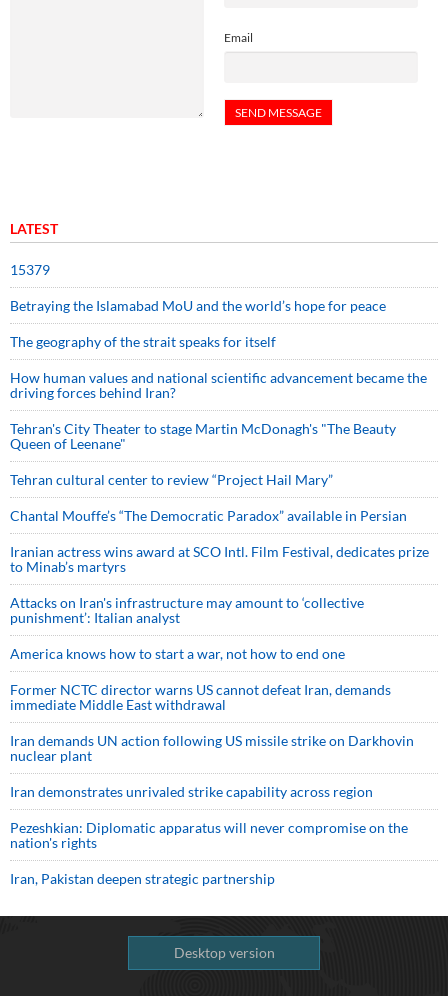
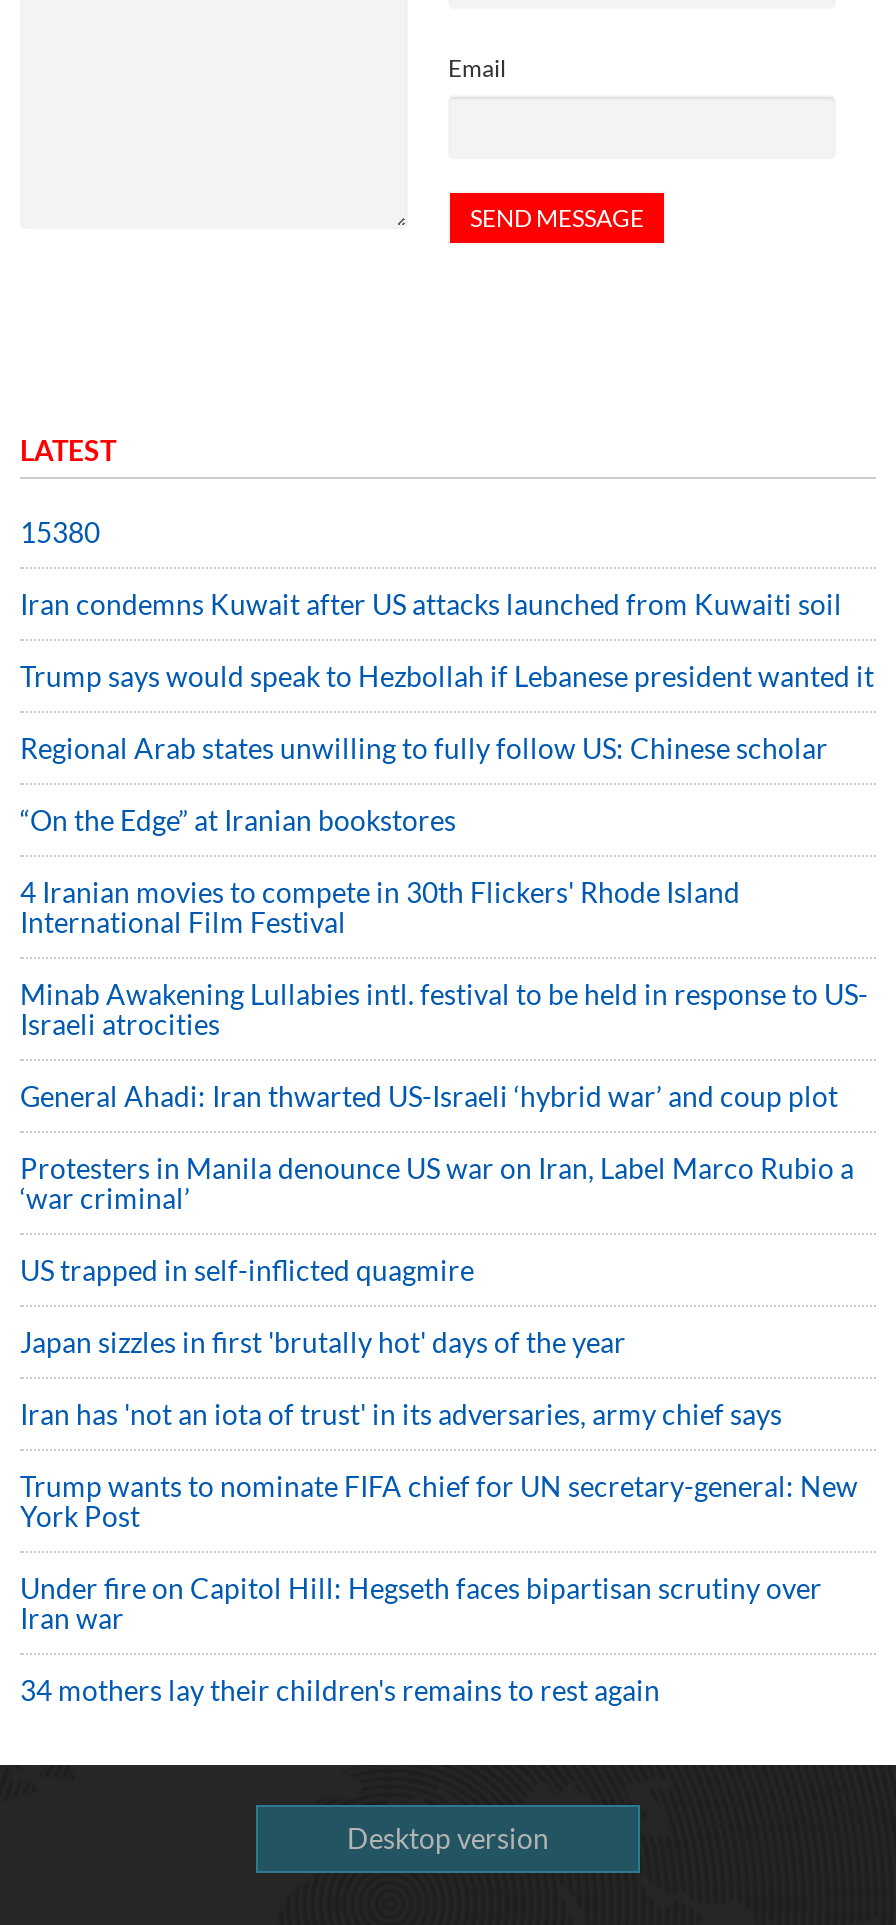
- 15379
+ 15380

- Betraying the Islamabad MoU and the world’s hope for peace
+ Iran condemns Kuwait after US attacks launched from Kuwaiti soil

- The geography of the strait speaks for itself
+ Trump says would speak to Hezbollah if Lebanese president wanted it

- How human values and national scientific advancement became the
- driving forces behind Iran?
+ Regional Arab states unwilling to fully follow US: Chinese scholar

- Tehran's City Theater to stage Martin McDonagh's "The Beauty
- Queen of Leenane"
+ “On the Edge” at Iranian bookstores

- Tehran cultural center to review “Project Hail Mary”
+ 4 Iranian movies to compete in 30th Flickers' Rhode Island
+ International Film Festival

- Chantal Mouffe’s “The Democratic Paradox” available in Persian
+ Minab Awakening Lullabies intl. festival to be held in response to US-
+ Israeli atrocities

- Iranian actress wins award at SCO Intl. Film Festival, dedicates prize
- to Minab’s martyrs
+ General Ahadi: Iran thwarted US-Israeli ‘hybrid war’ and coup plot

- Attacks on Iran's infrastructure may amount to ‘collective
- punishment’: Italian analyst
+ Protesters in Manila denounce US war on Iran, Label Marco Rubio a
+ ‘war criminal’

- America knows how to start a war, not how to end one
+ US trapped in self-inflicted quagmire

- Former NCTC director warns US cannot defeat Iran, demands
- immediate Middle East withdrawal
+ Japan sizzles in first 'brutally hot' days of the year

- Iran demands UN action following US missile strike on Darkhovin
- nuclear plant
+ Iran has 'not an iota of trust' in its adversaries, army chief says

- Iran demonstrates unrivaled strike capability across region
+ Trump wants to nominate FIFA chief for UN secretary-general: New
+ York Post

- Pezeshkian: Diplomatic apparatus will never compromise on the
- nation's rights
+ Under fire on Capitol Hill: Hegseth faces bipartisan scrutiny over
+ Iran war

- Iran, Pakistan deepen strategic partnership
+ 34 mothers lay their children's remains to rest again
